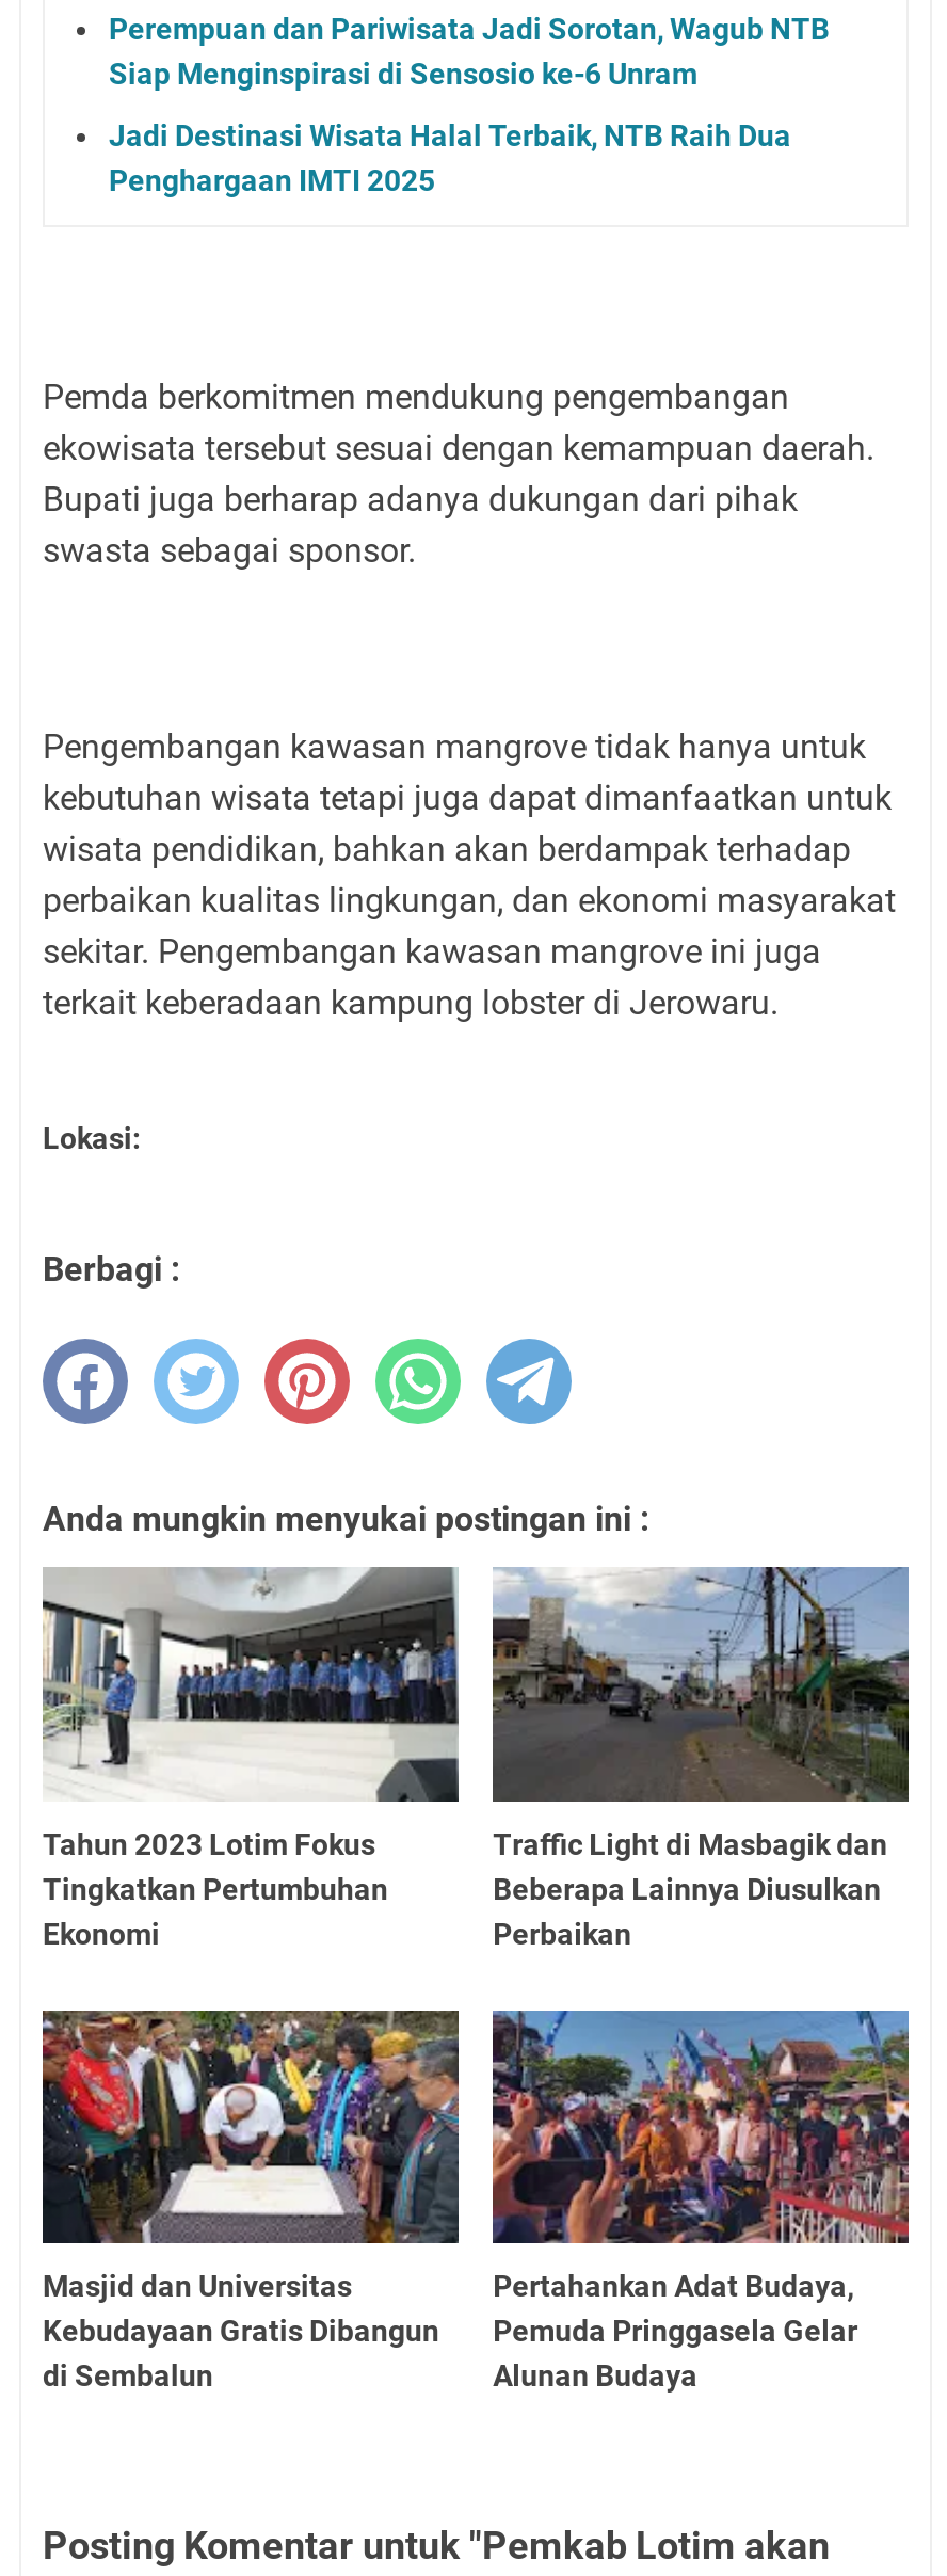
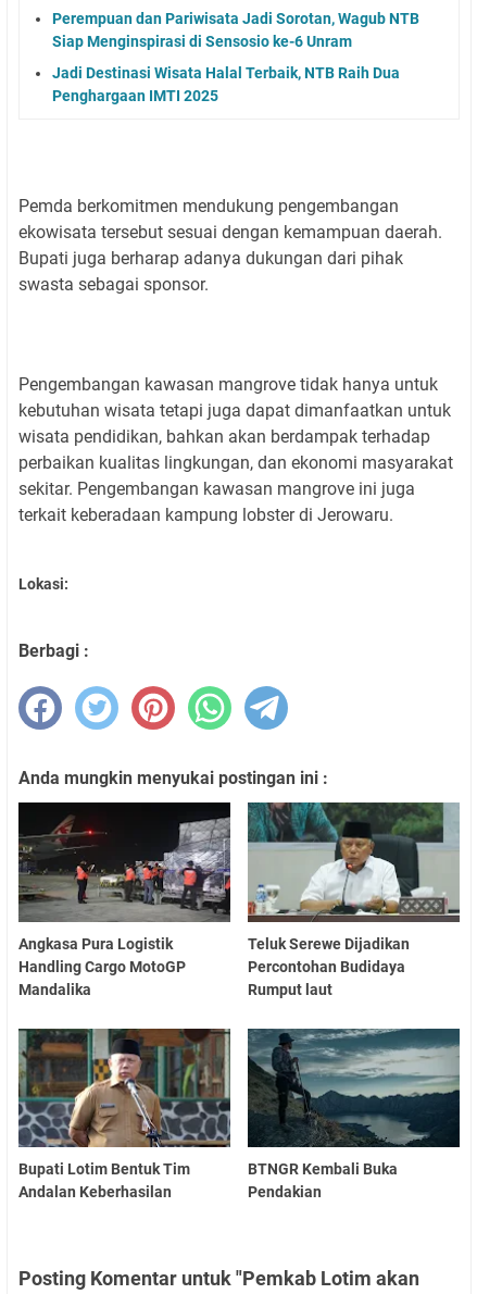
- [image]
- Tahun 2023 Lotim Fokus
- Tingkatkan Pertumbuhan
- Ekonomi
+ [image]
+ Angkasa Pura Logistik
+ Handling Cargo MotoGP
+ Mandalika

- [image]
- Traffic Light di Masbagik dan
- Beberapa Lainnya Diusulkan
- Perbaikan
+ [image]
+ Teluk Serewe Dijadikan
+ Percontohan Budidaya
+ Rumput laut

- [image]
- Masjid dan Universitas
- Kebudayaan Gratis Dibangun
- di Sembalun
+ [image]
+ Bupati Lotim Bentuk Tim
+ Andalan Keberhasilan

- [image]
- Pertahankan Adat Budaya,
- Pemuda Pringgasela Gelar
- Alunan Budaya
+ [image]
+ BTNGR Kembali Buka
+ Pendakian
